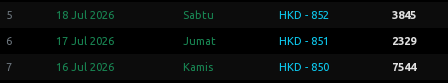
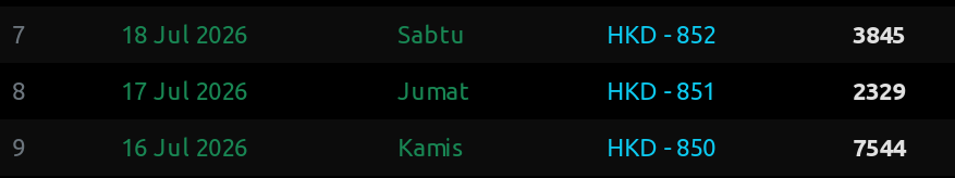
- 5
+ 7

- 6
+ 8

- 7
+ 9
